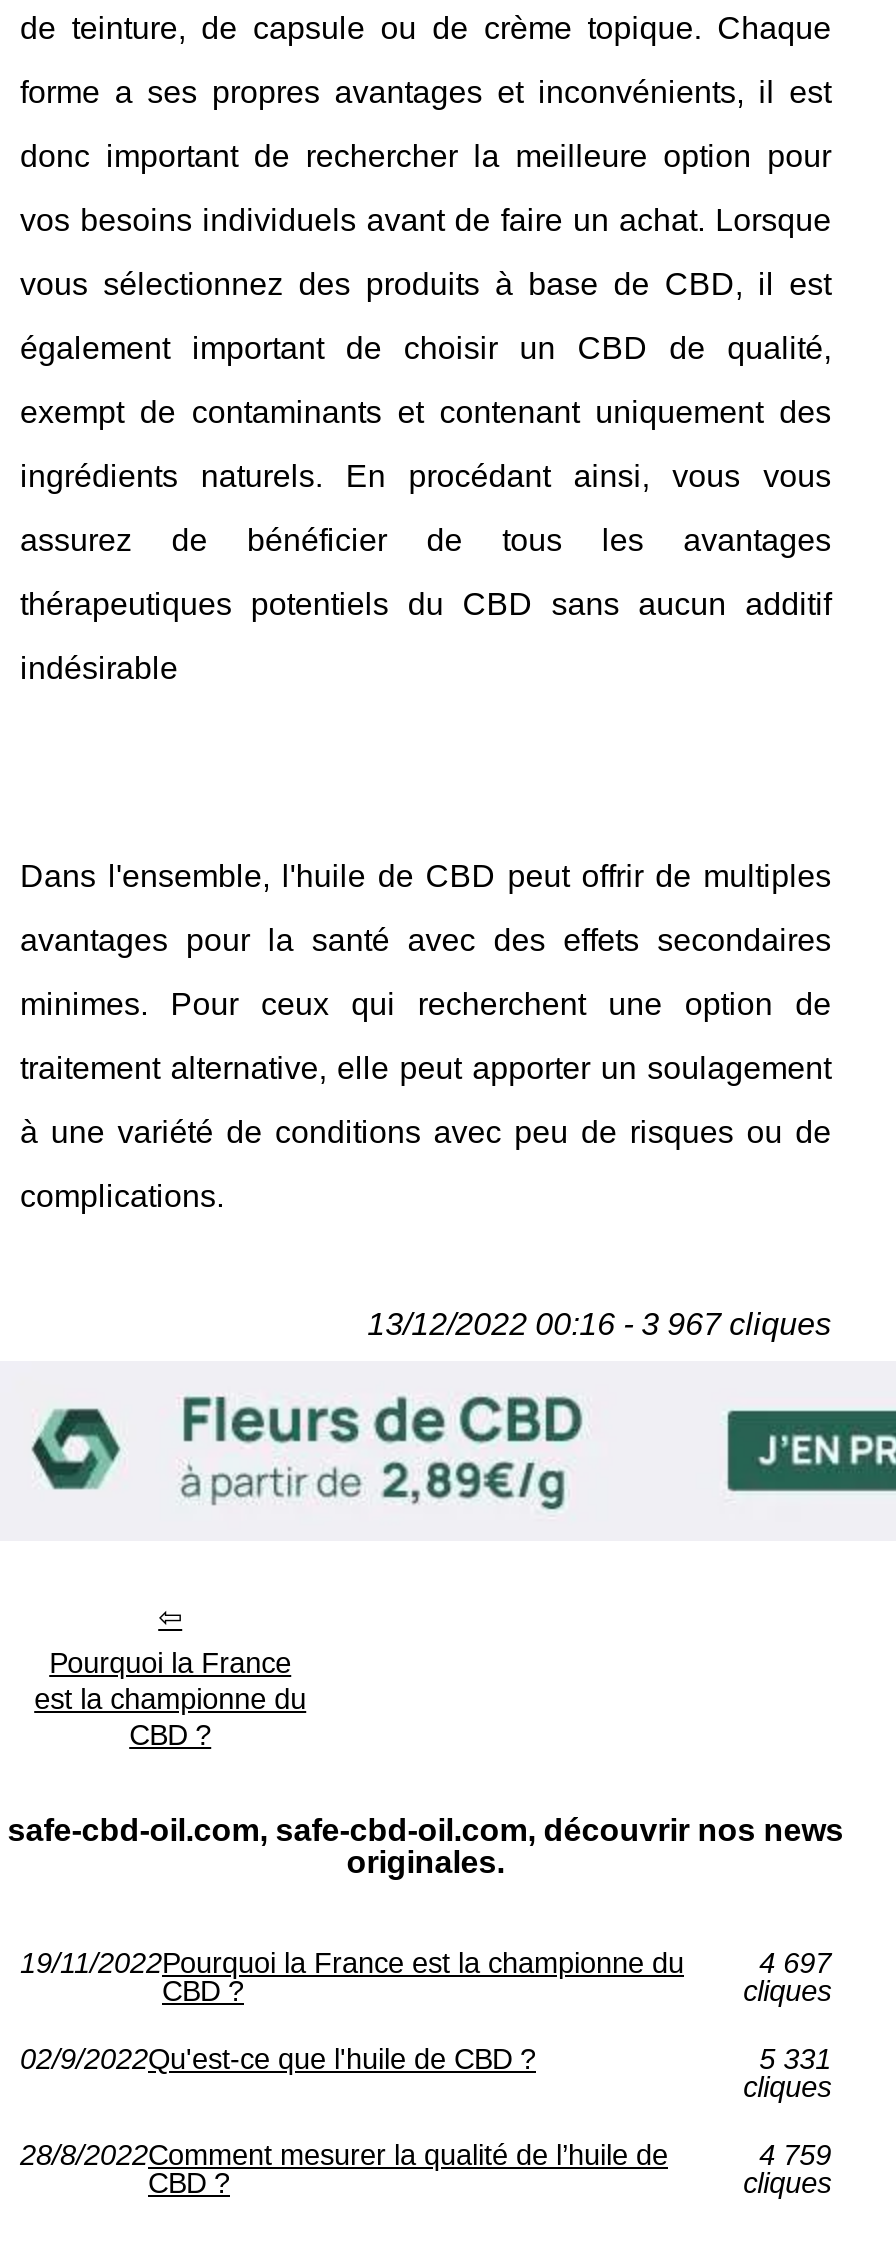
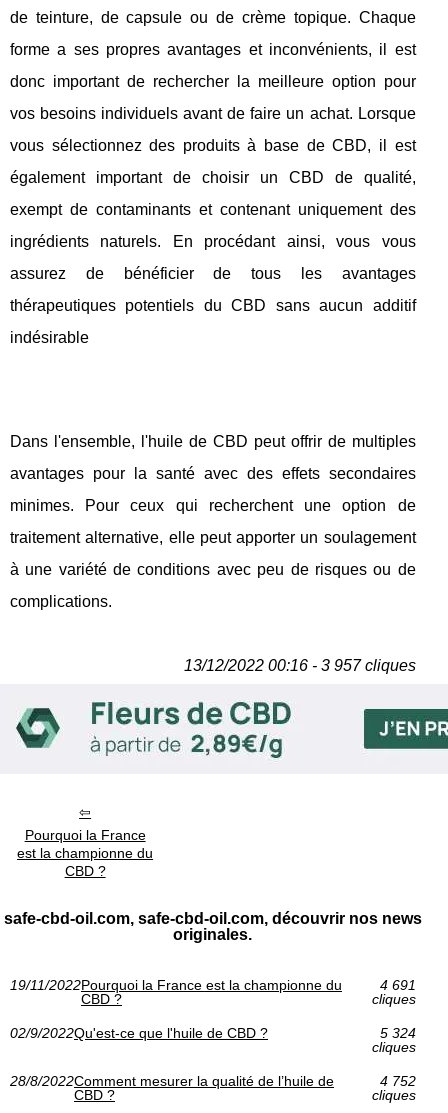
- 13/12/2022 00:16 - 3 967 cliques
+ 13/12/2022 00:16 - 3 957 cliques

- 4 697
+ 4 691

- 5 331
+ 5 324

- 4 759
+ 4 752
